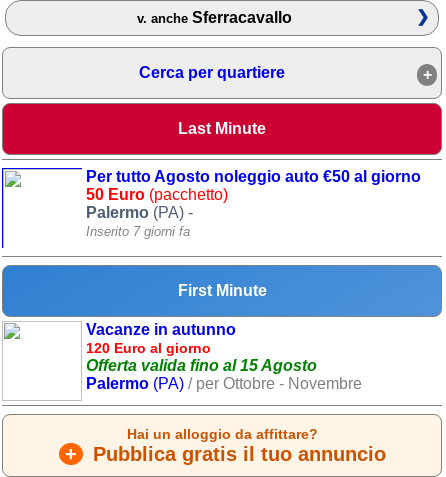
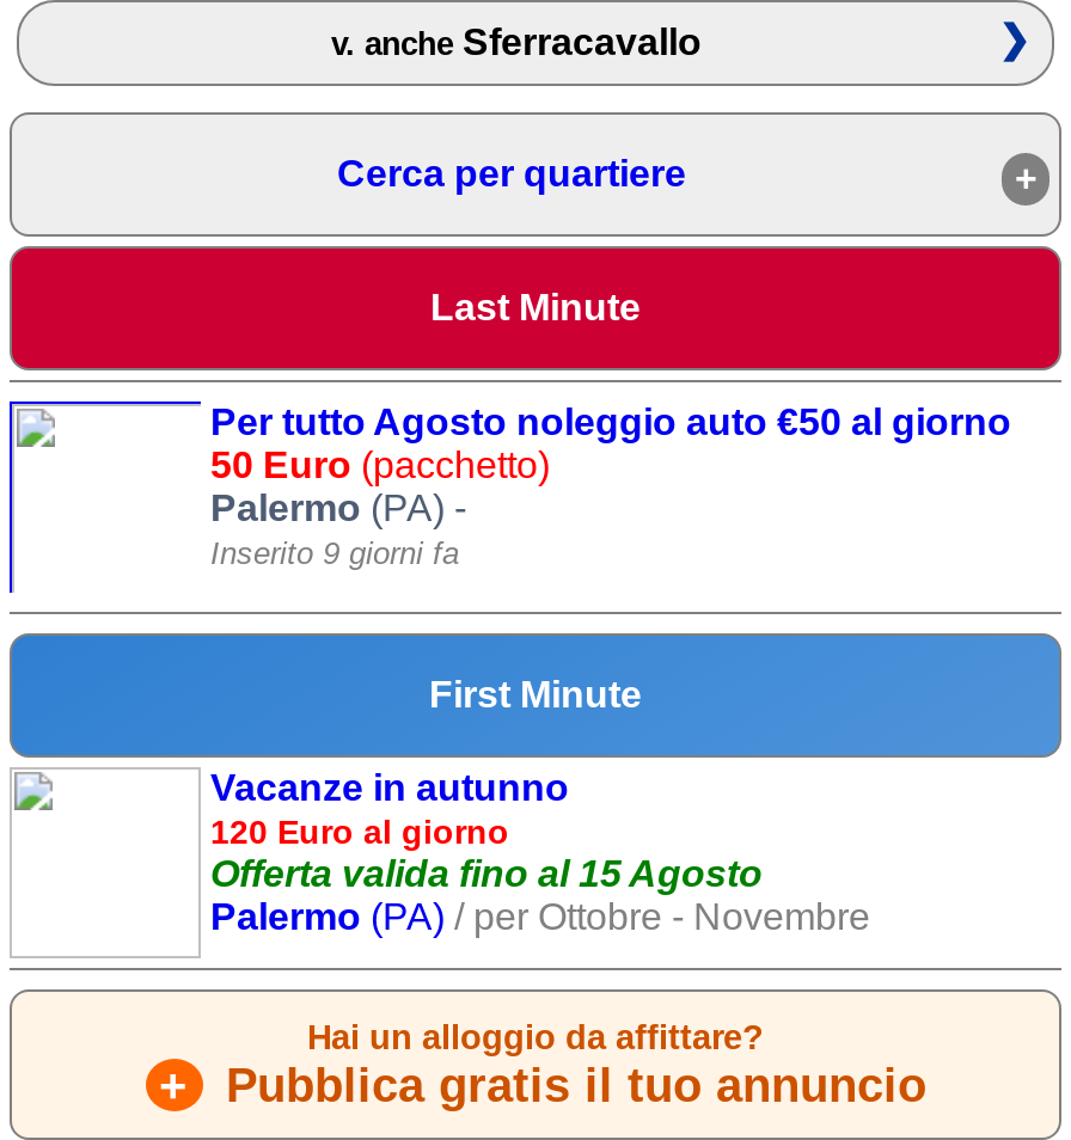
- Inserito 7 giorni fa
+ Inserito 9 giorni fa
